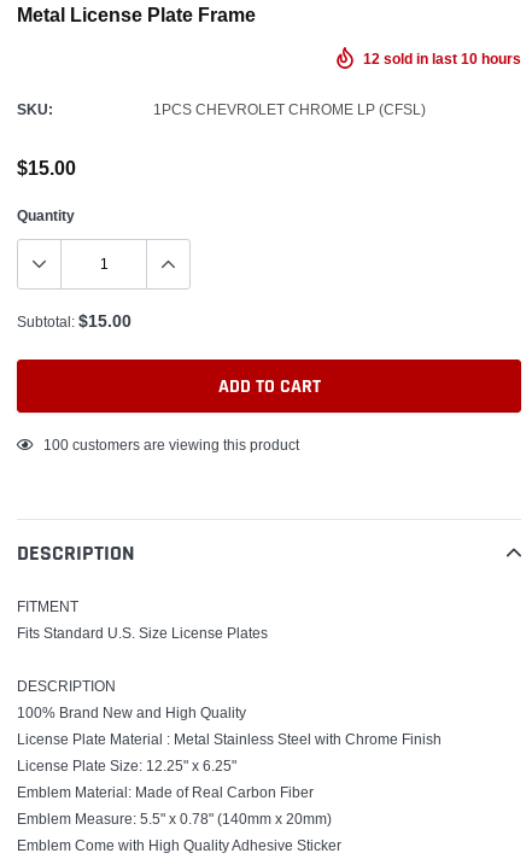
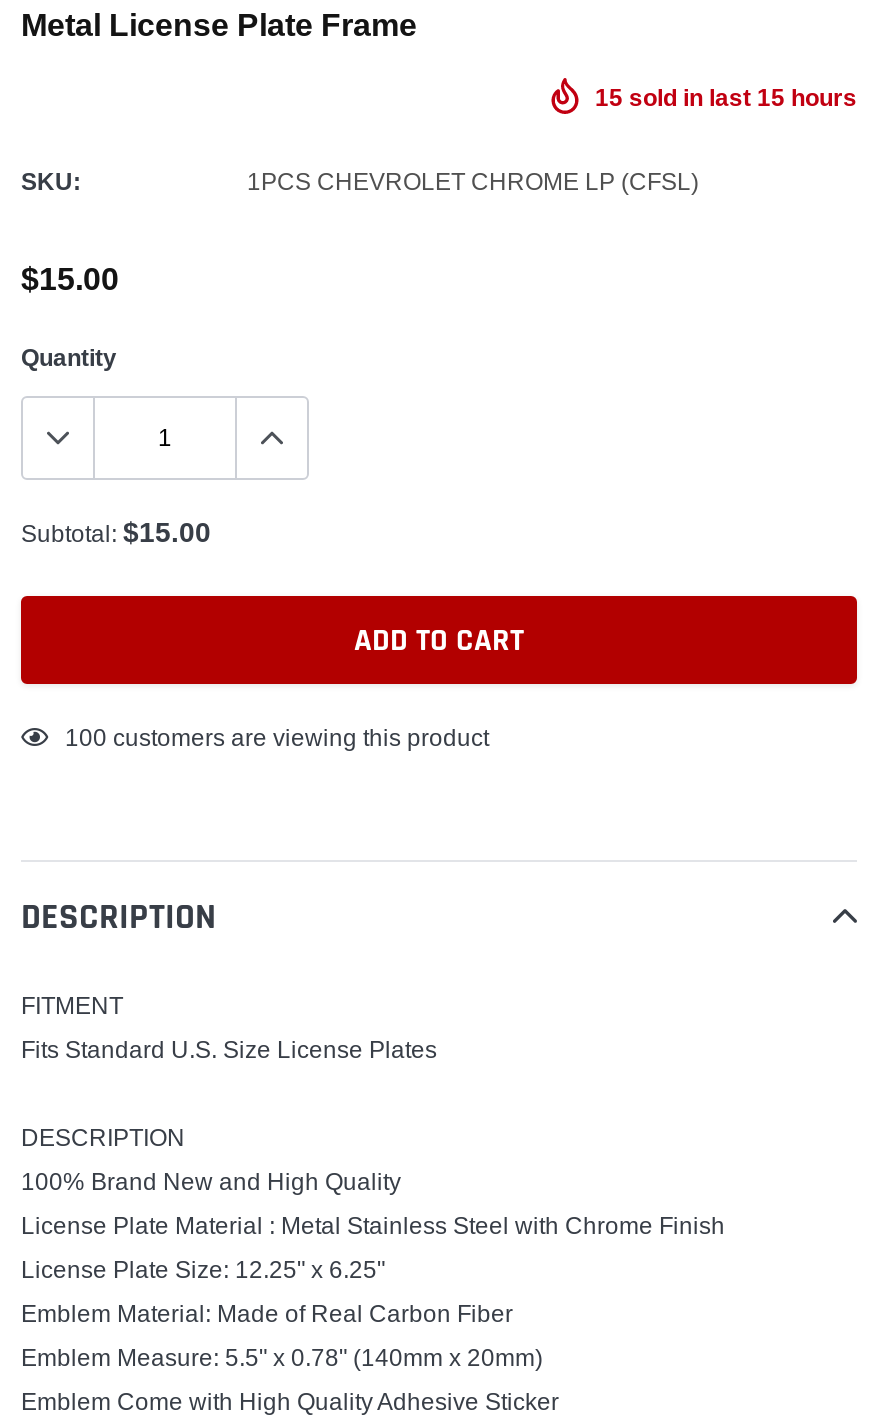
- 12 sold in last 10 hours
+ 15 sold in last 15 hours
